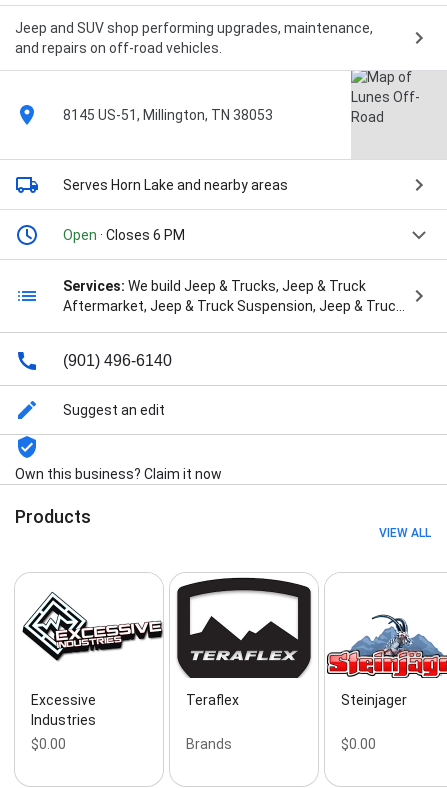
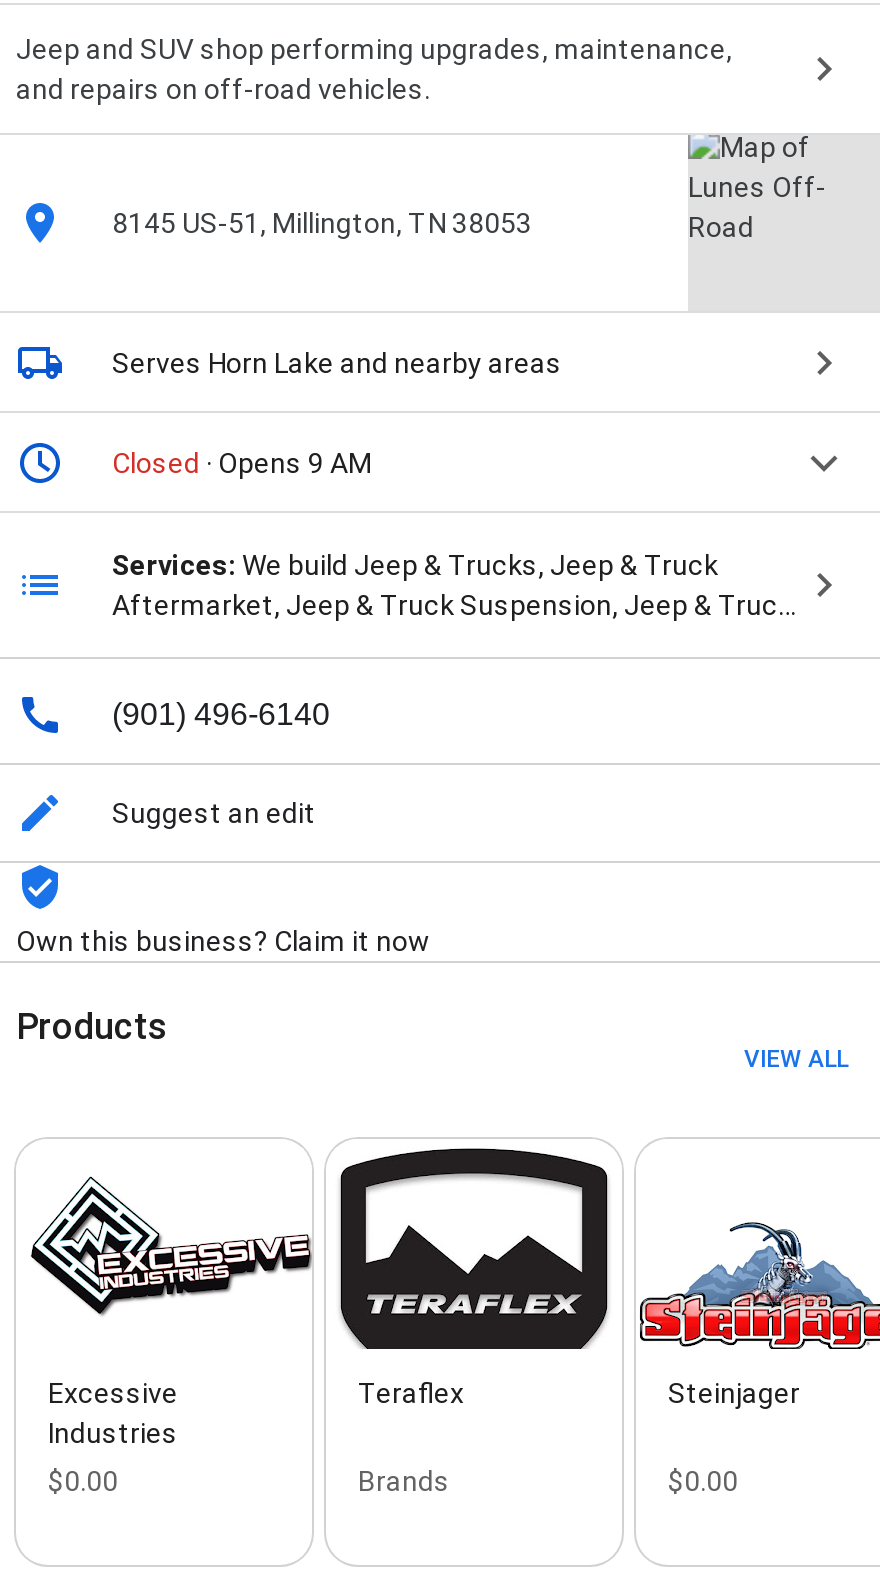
- Open · Closes 6 PM
+ Closed · Opens 9 AM
